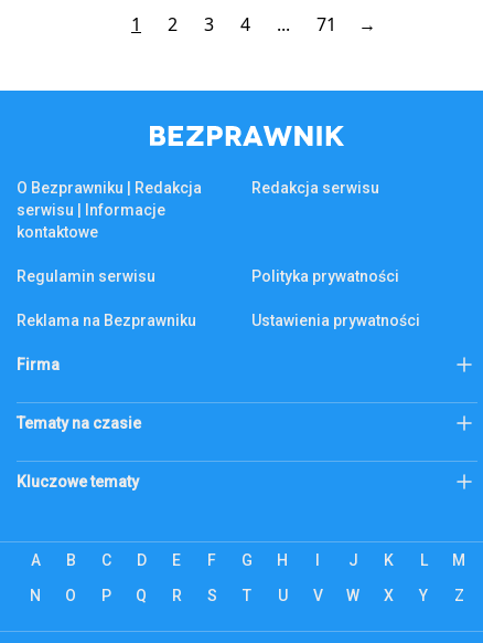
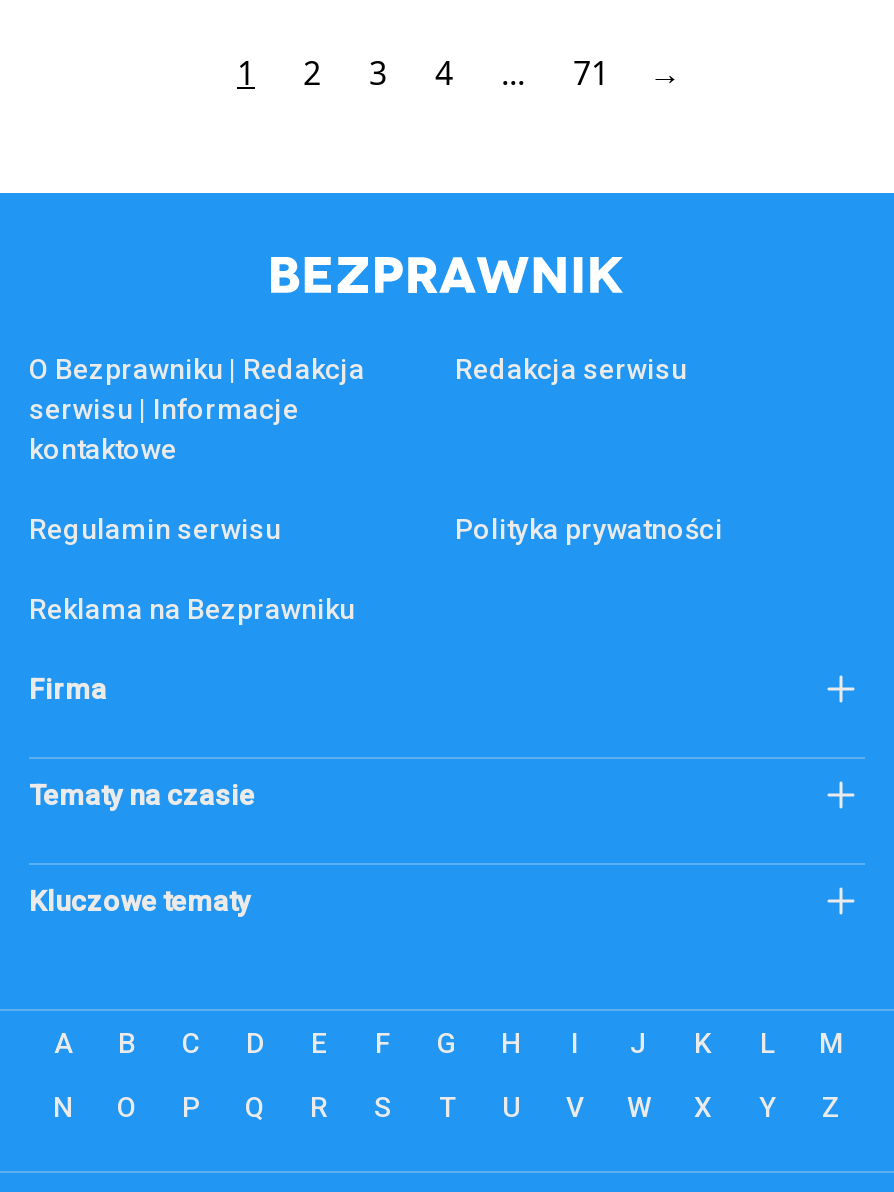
- Ustawienia prywatności
